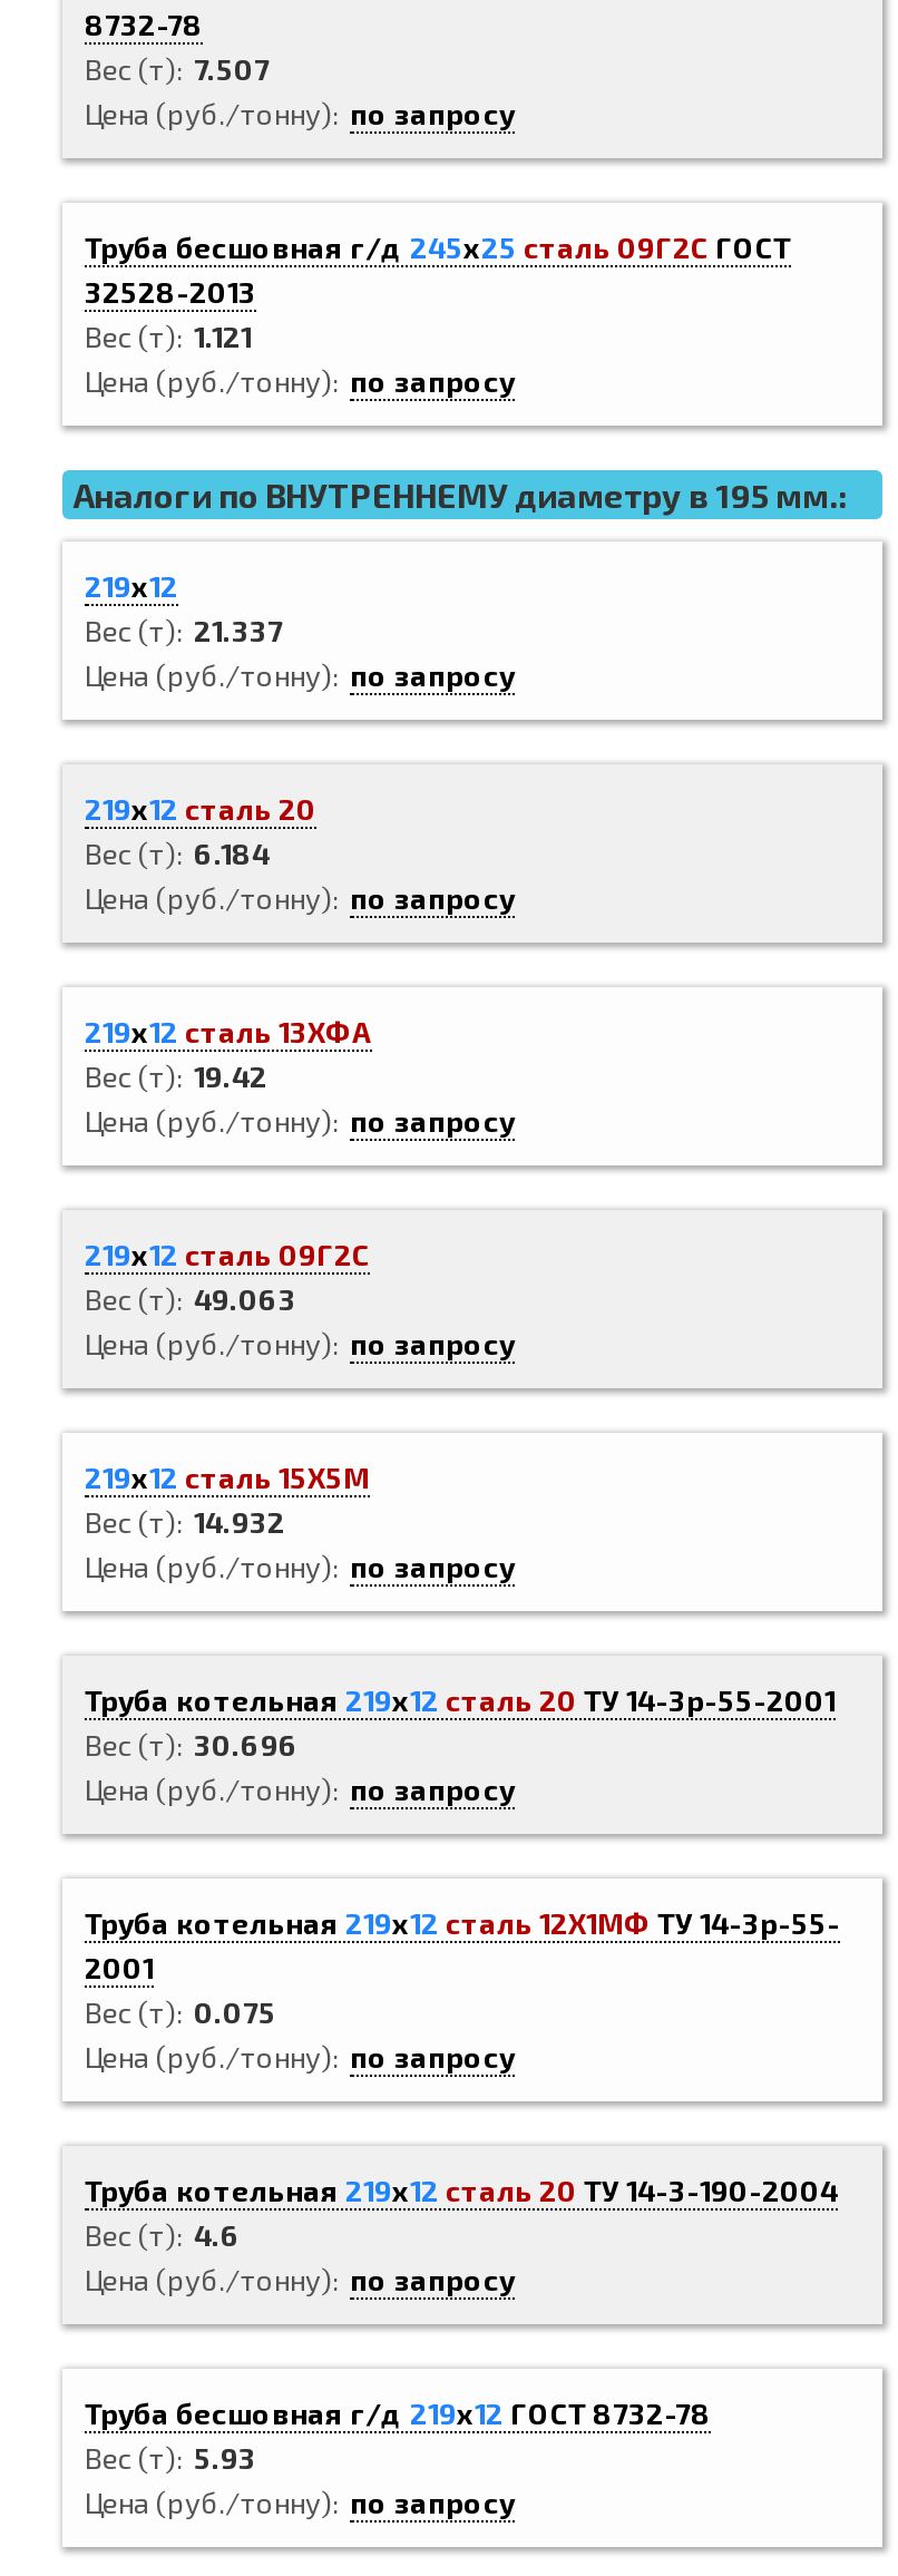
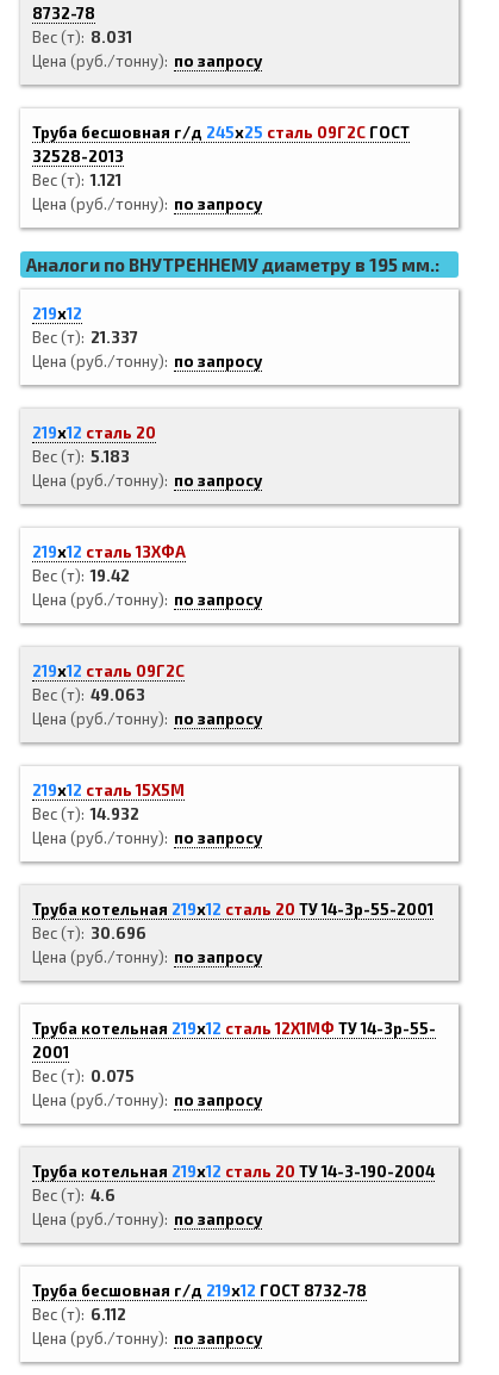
- Вес (т) 7.507
+ Вес (т) 8.031

- Вес (т) 6.184
+ Вес (т) 5.183

- Вес (т) 5.93
+ Вес (т) 6.112
